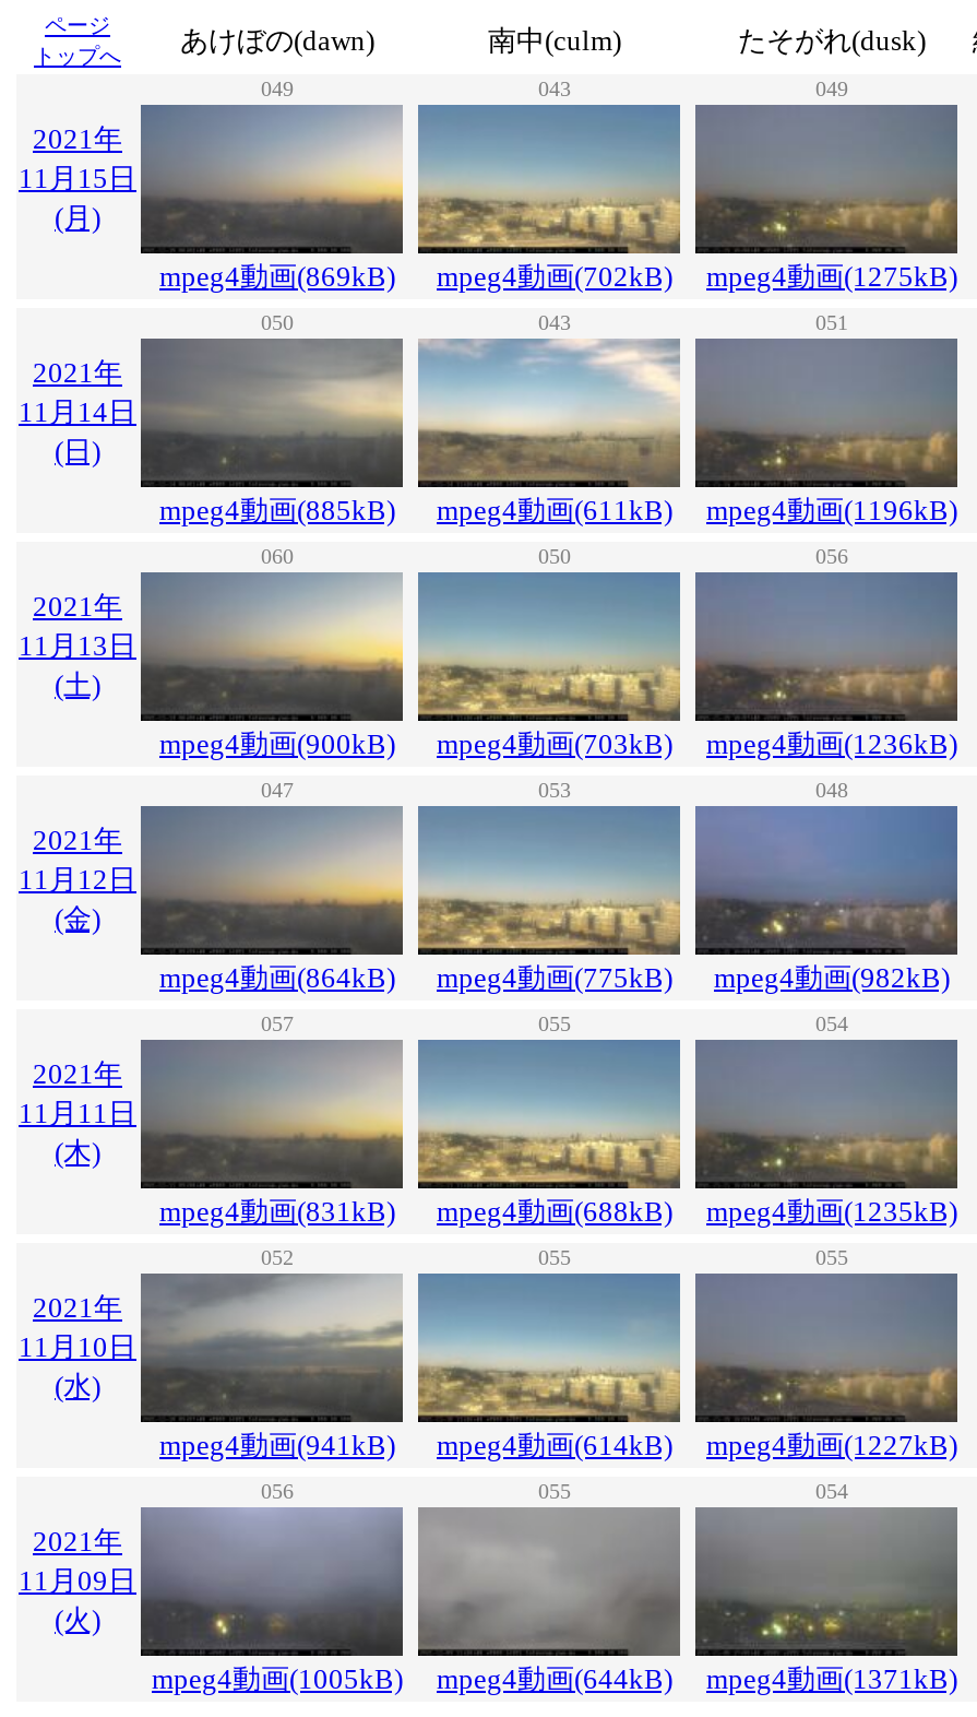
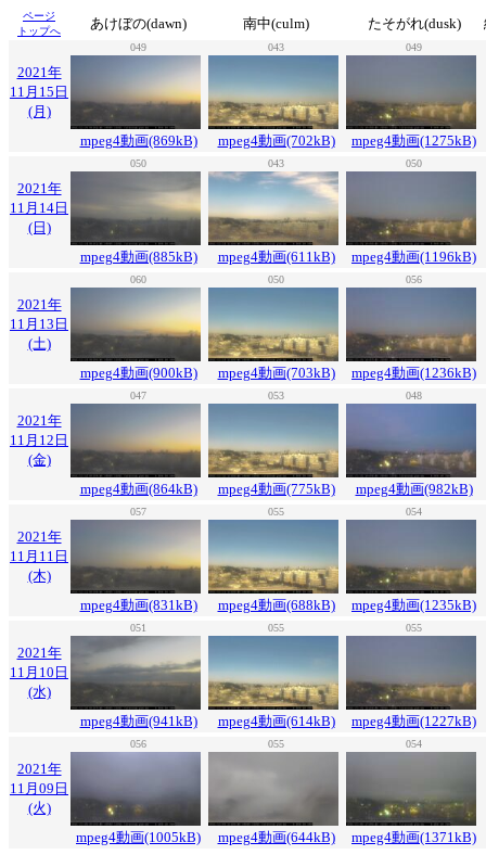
- 051
+ 050

- 052
+ 051
